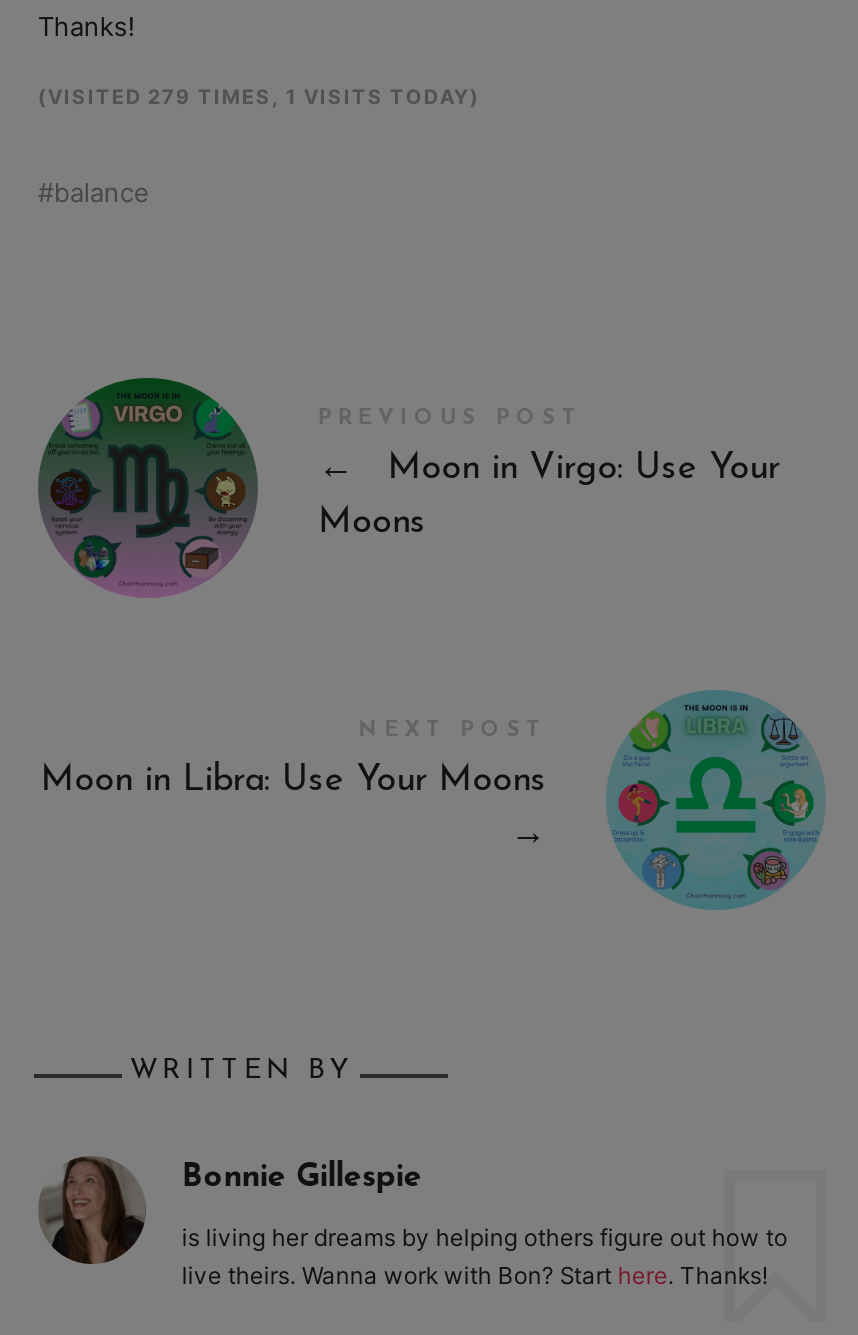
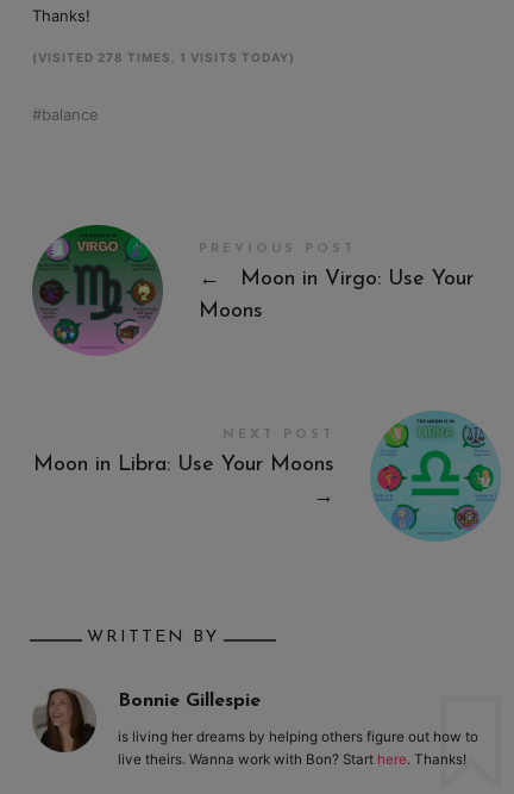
- (VISITED 279 TIMES, 1 VISITS TODAY)
+ (VISITED 278 TIMES, 1 VISITS TODAY)
